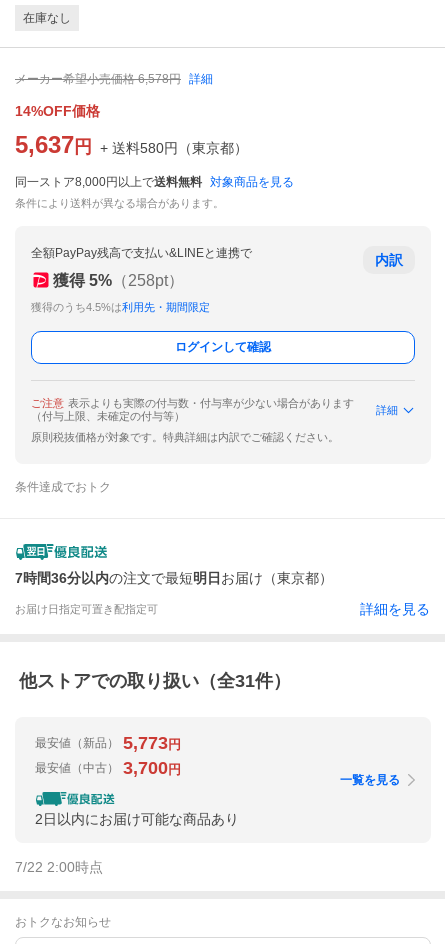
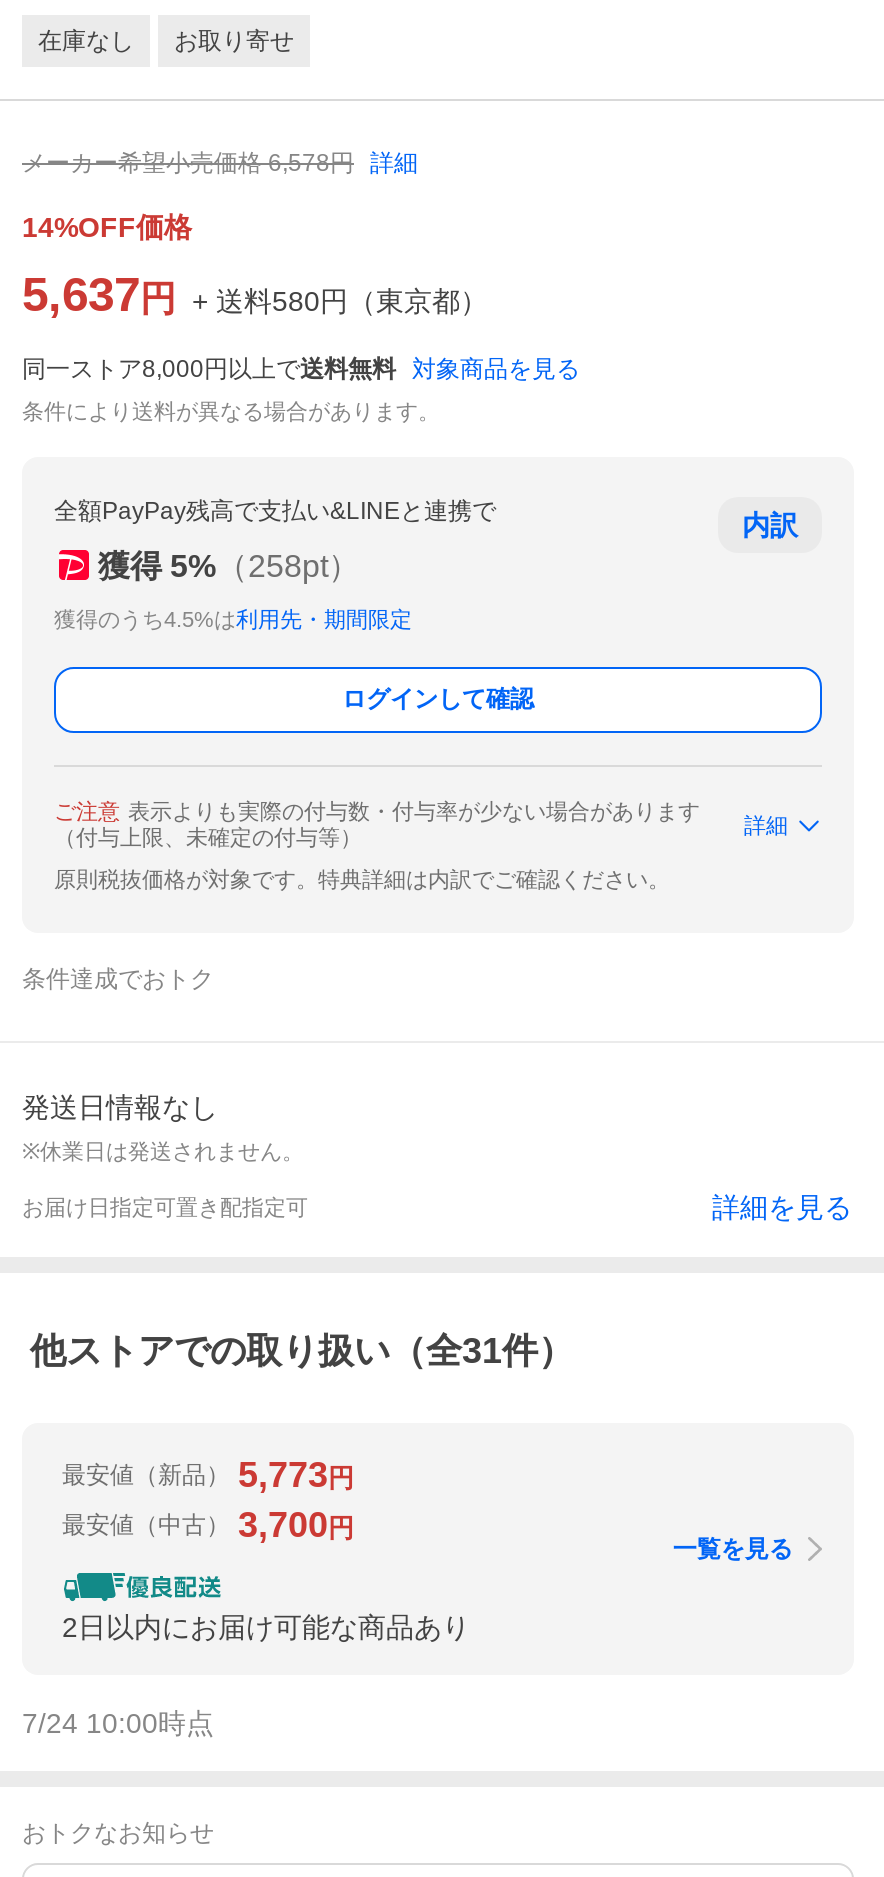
+ お取り寄せ

- 7時間36分以内の注文で最短明日お届け（東京都）
+ 発送日情報なし
+ ※休業日は発送されません。

- 7/22 2:00時点
+ 7/24 10:00時点
